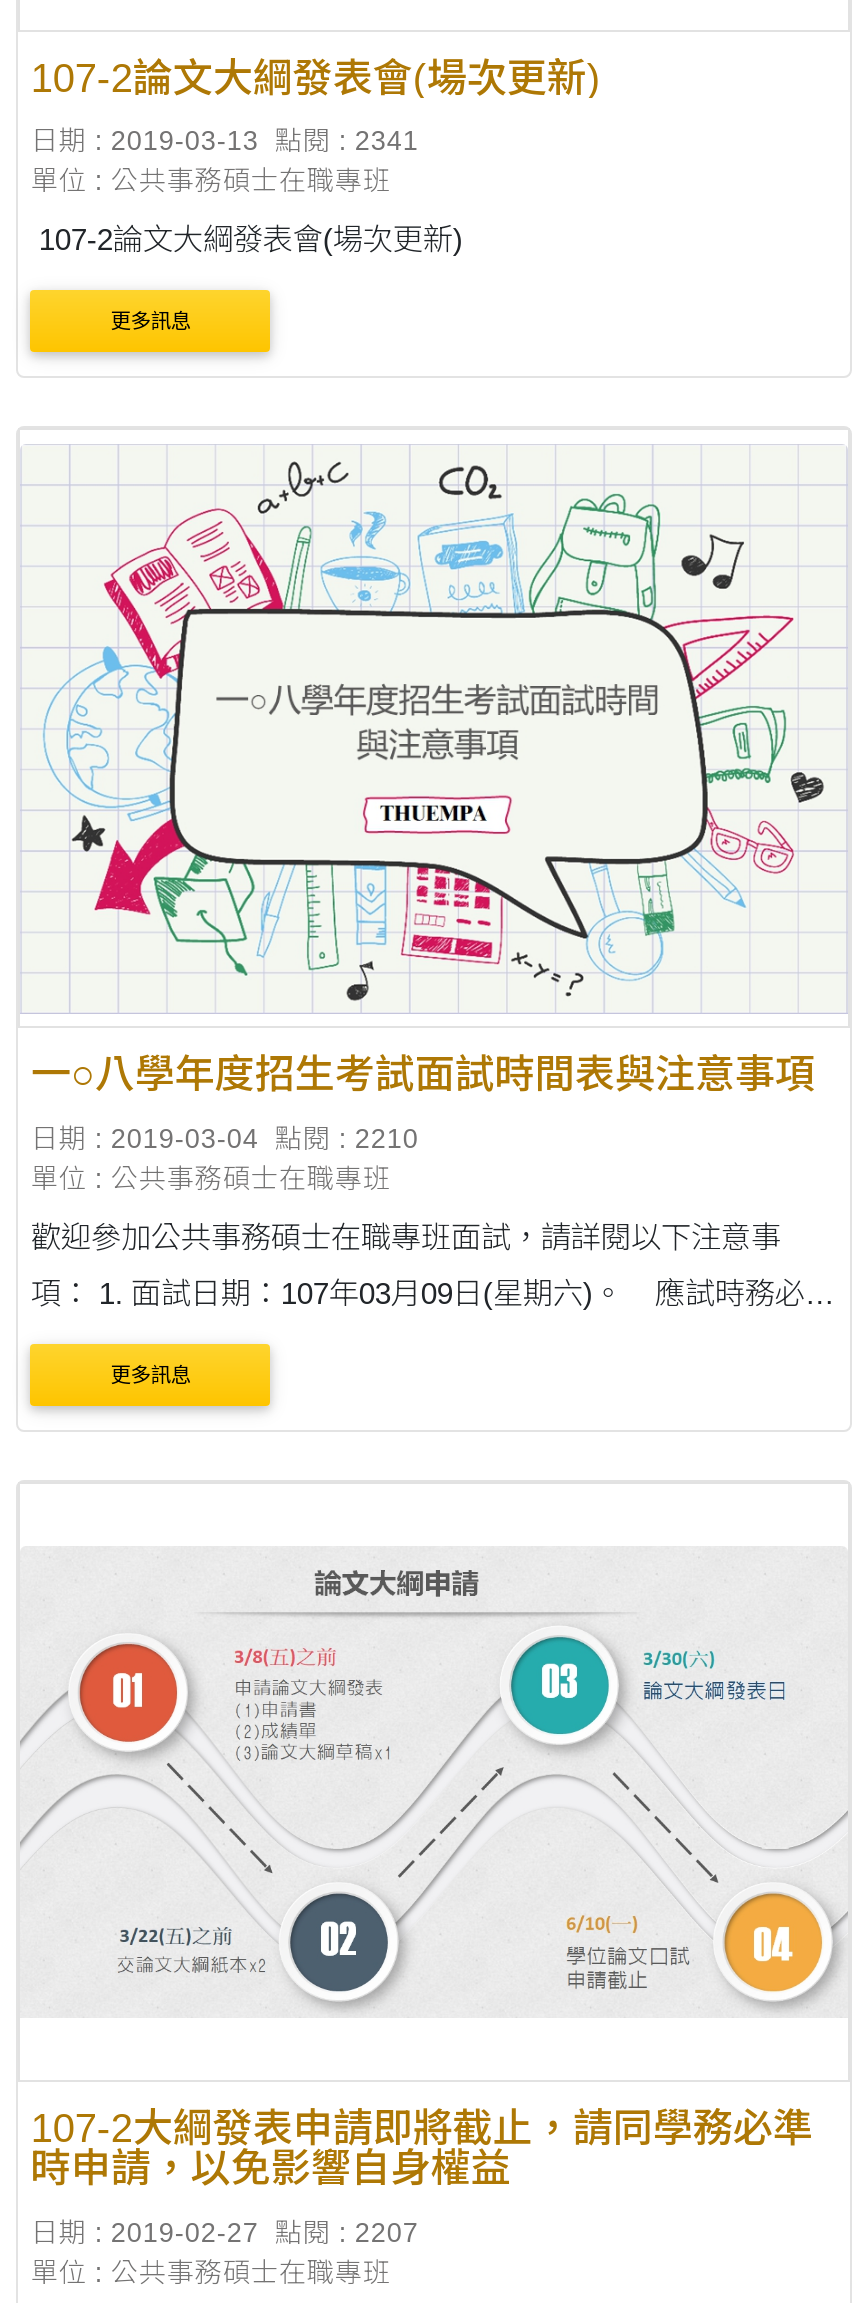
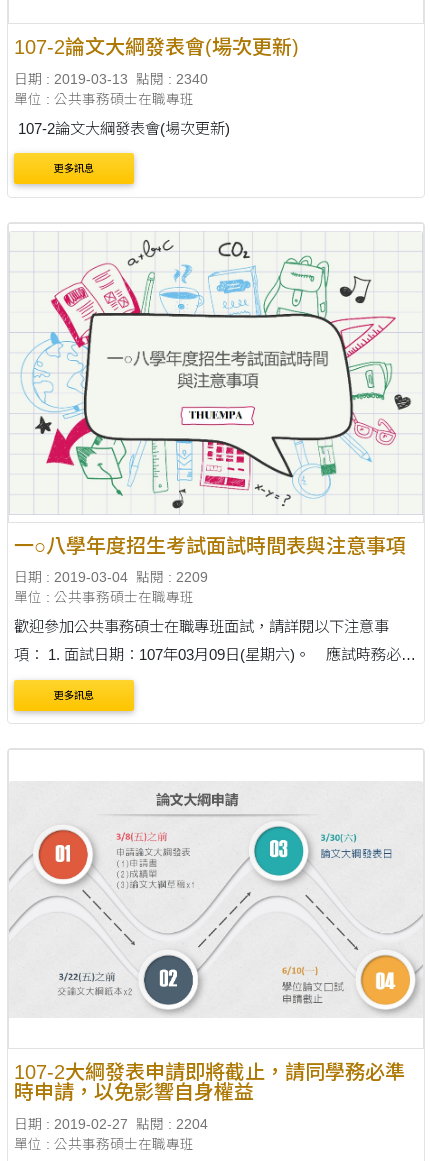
- 日期 : 2019-03-13 點閱 : 2341
+ 日期 : 2019-03-13 點閱 : 2340

- 日期 : 2019-03-04 點閱 : 2210
+ 日期 : 2019-03-04 點閱 : 2209

- 日期 : 2019-02-27 點閱 : 2207
+ 日期 : 2019-02-27 點閱 : 2204
